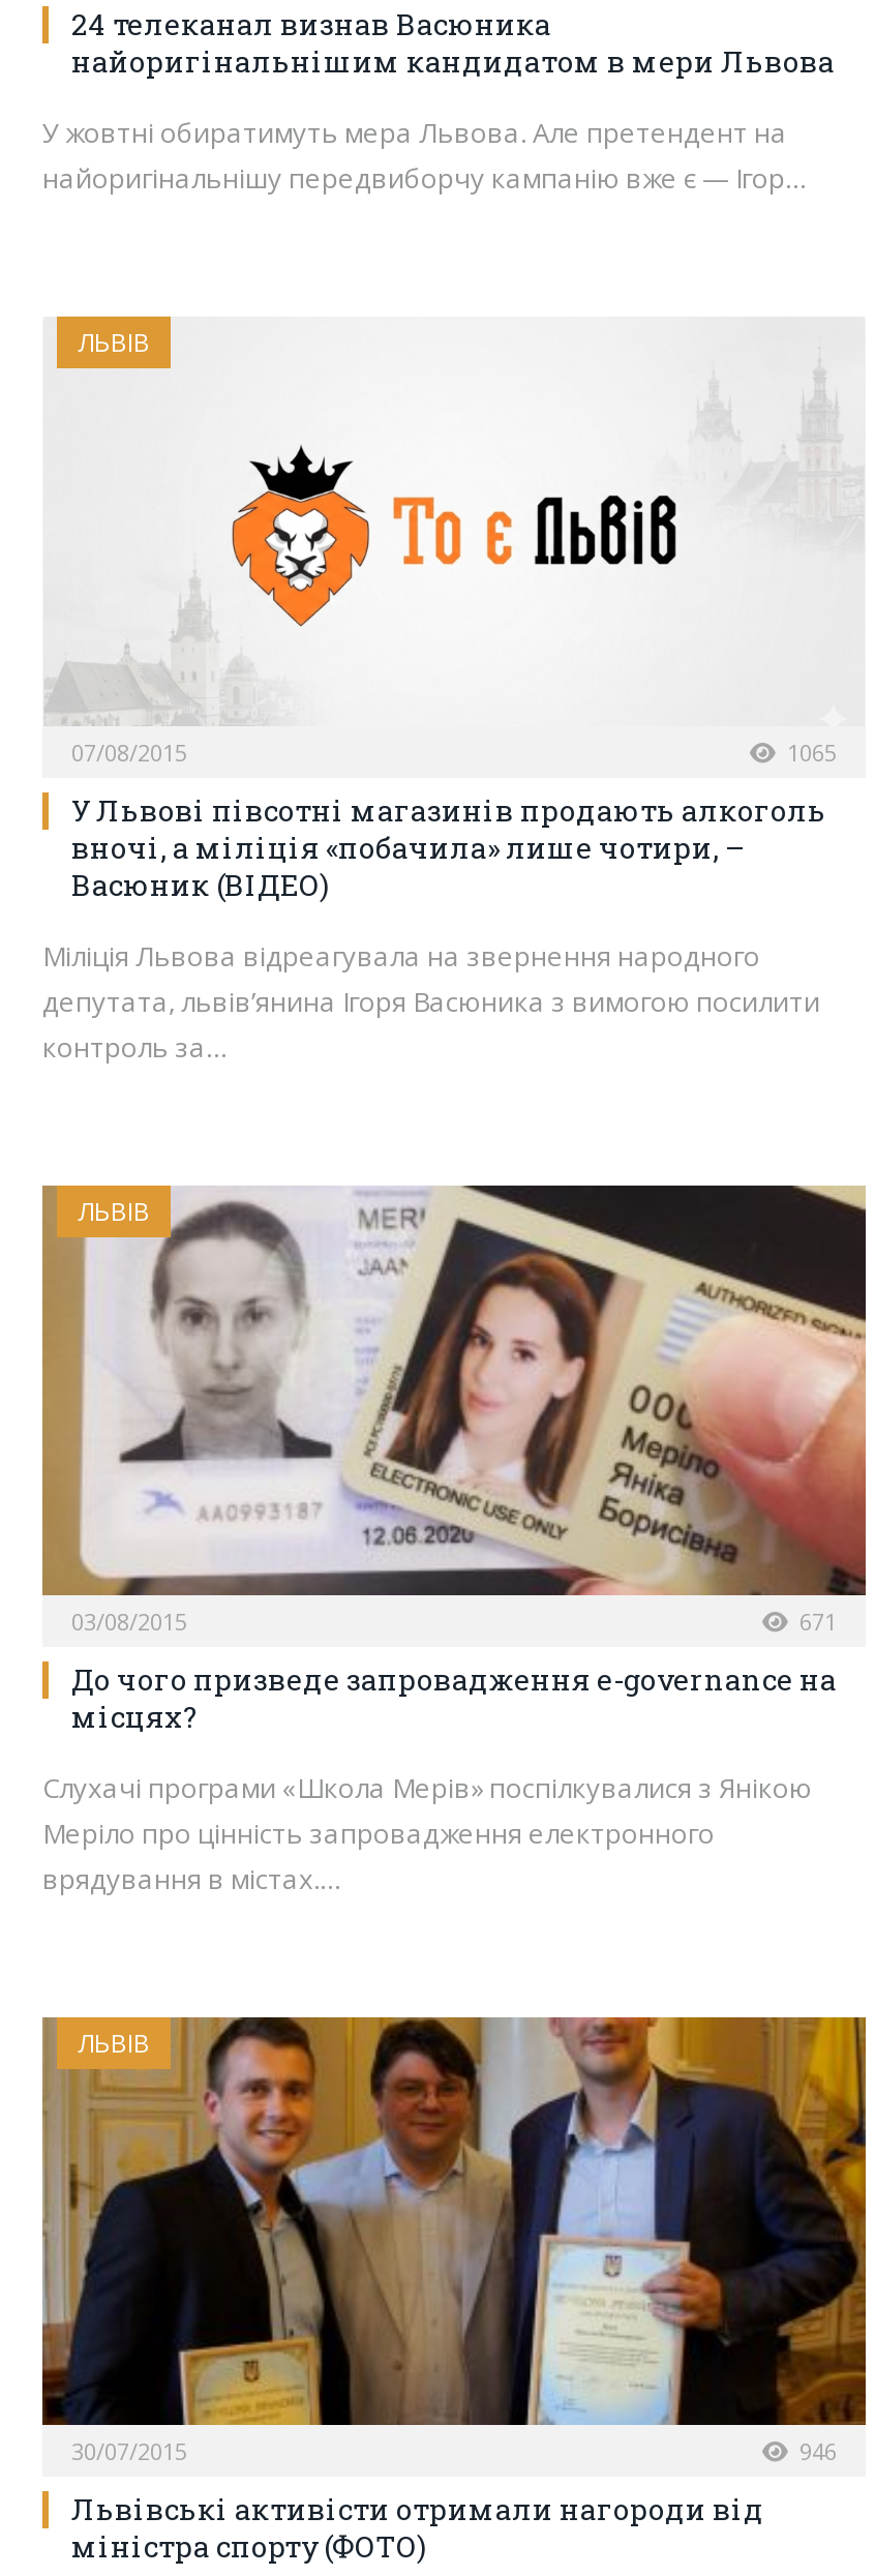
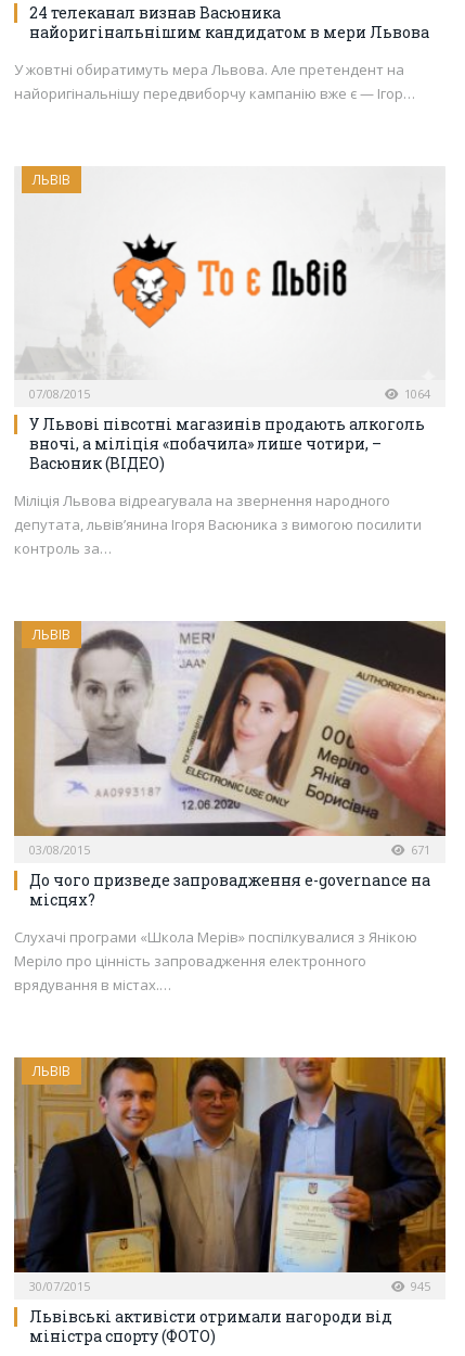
- 1065
+ 1064

- 946
+ 945
